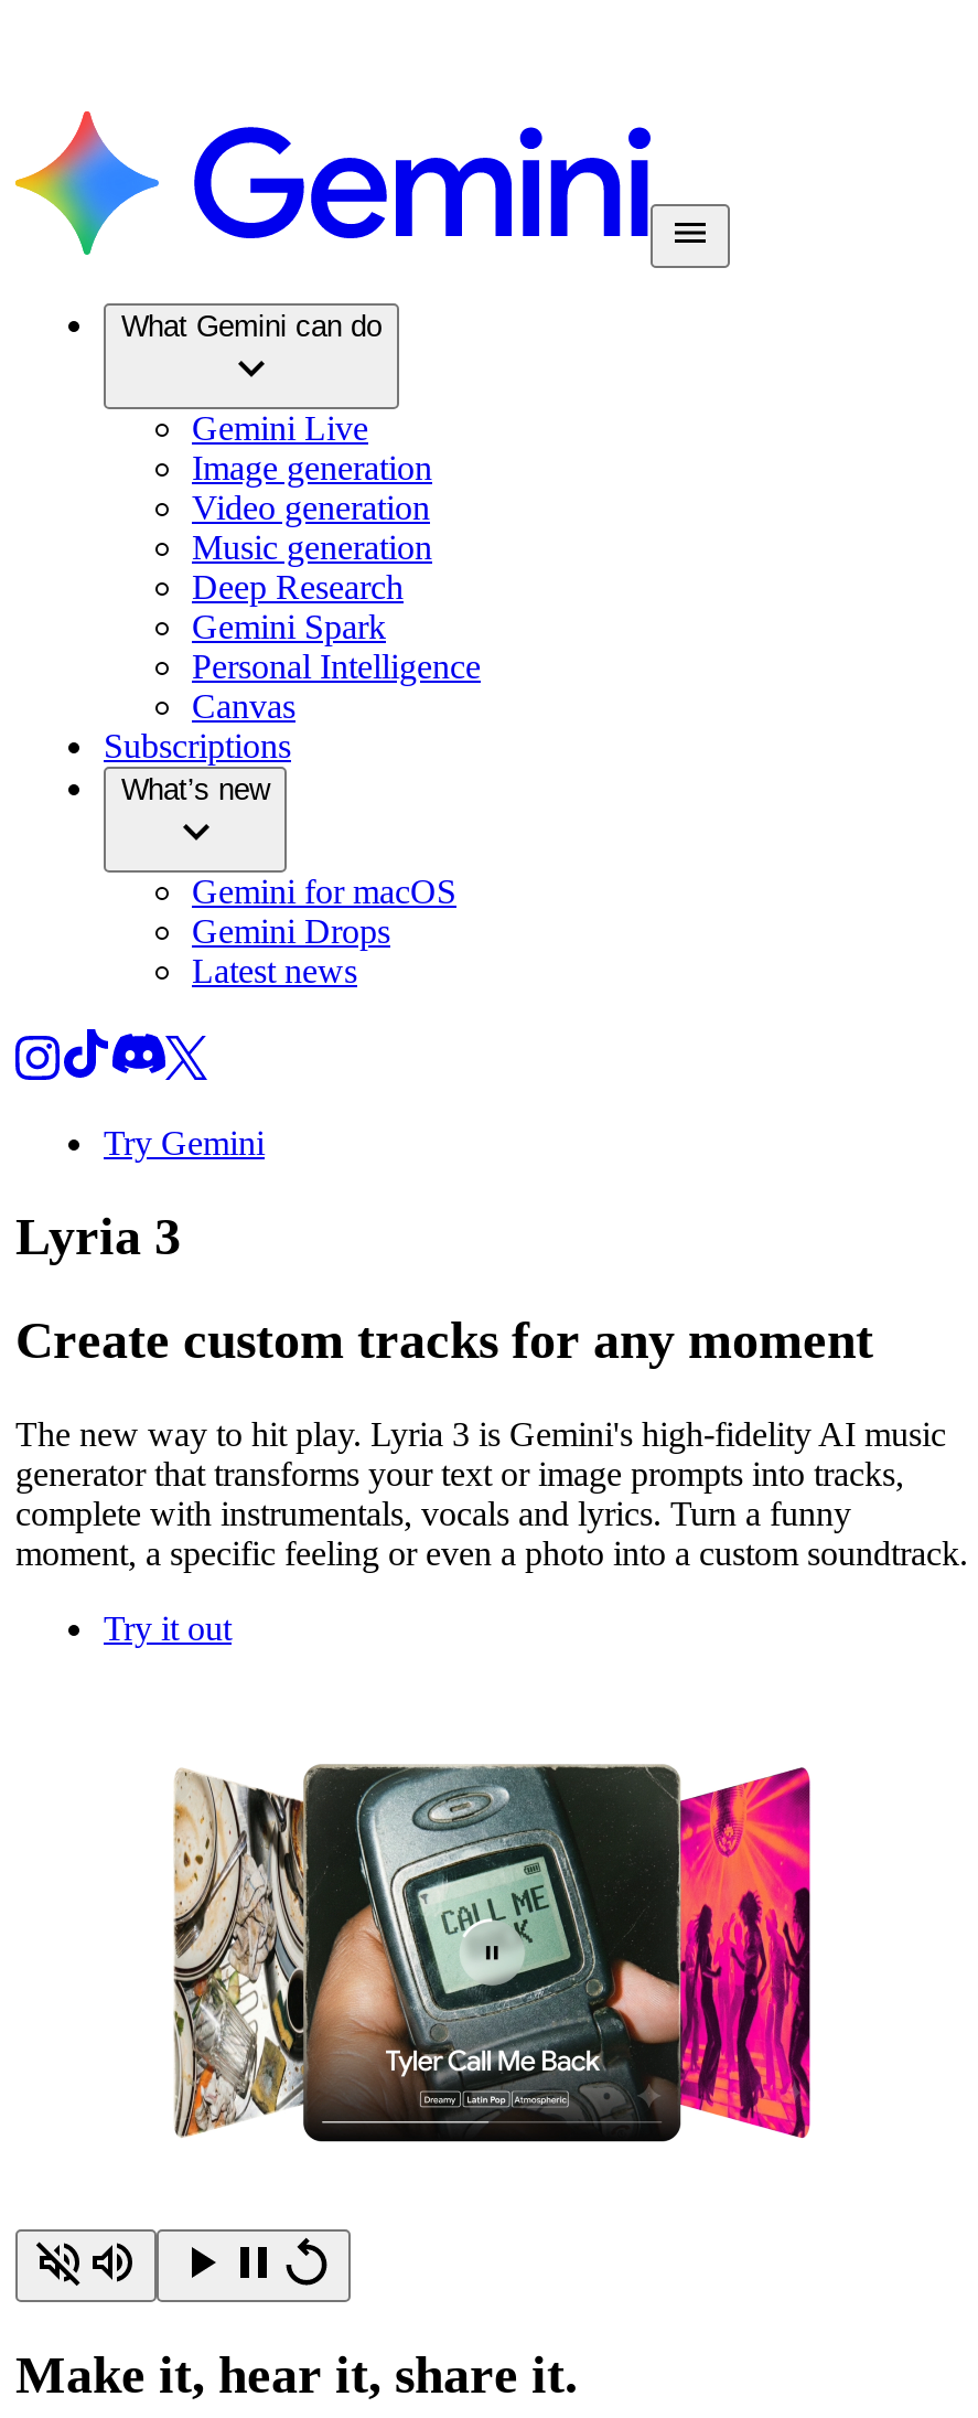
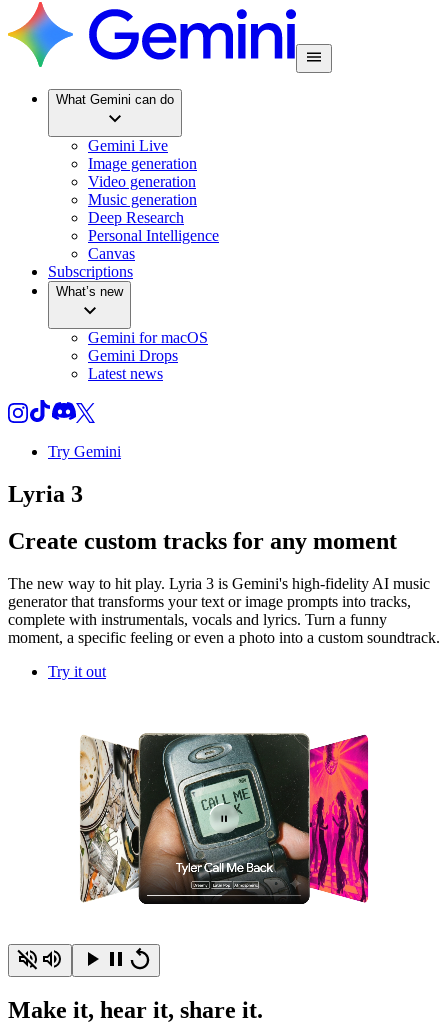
- Gemini Spark
